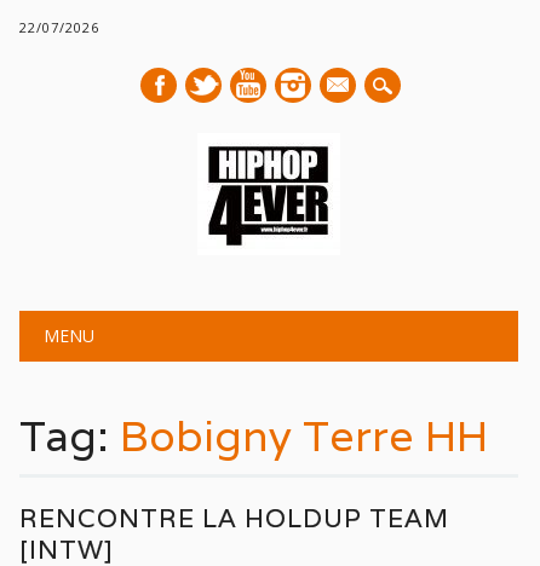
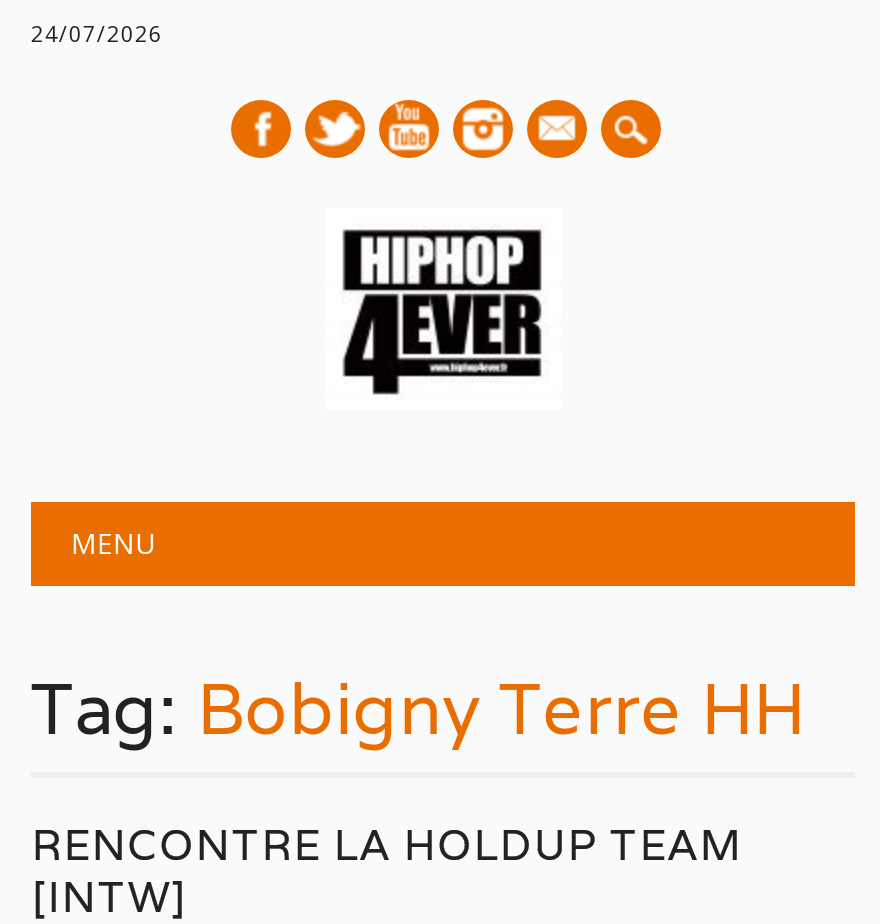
- 22/07/2026
+ 24/07/2026
